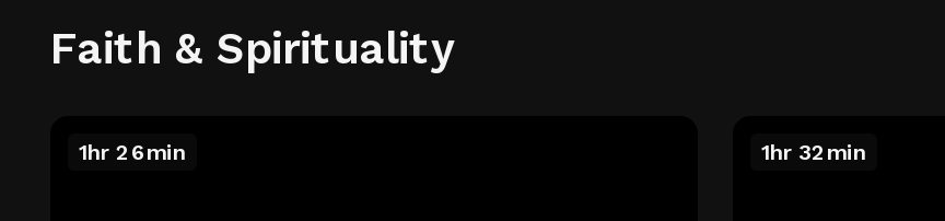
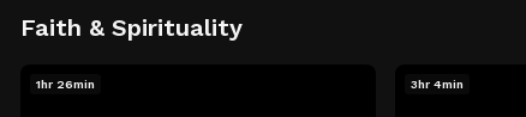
- 1hr 32min
+ 3hr 4min
